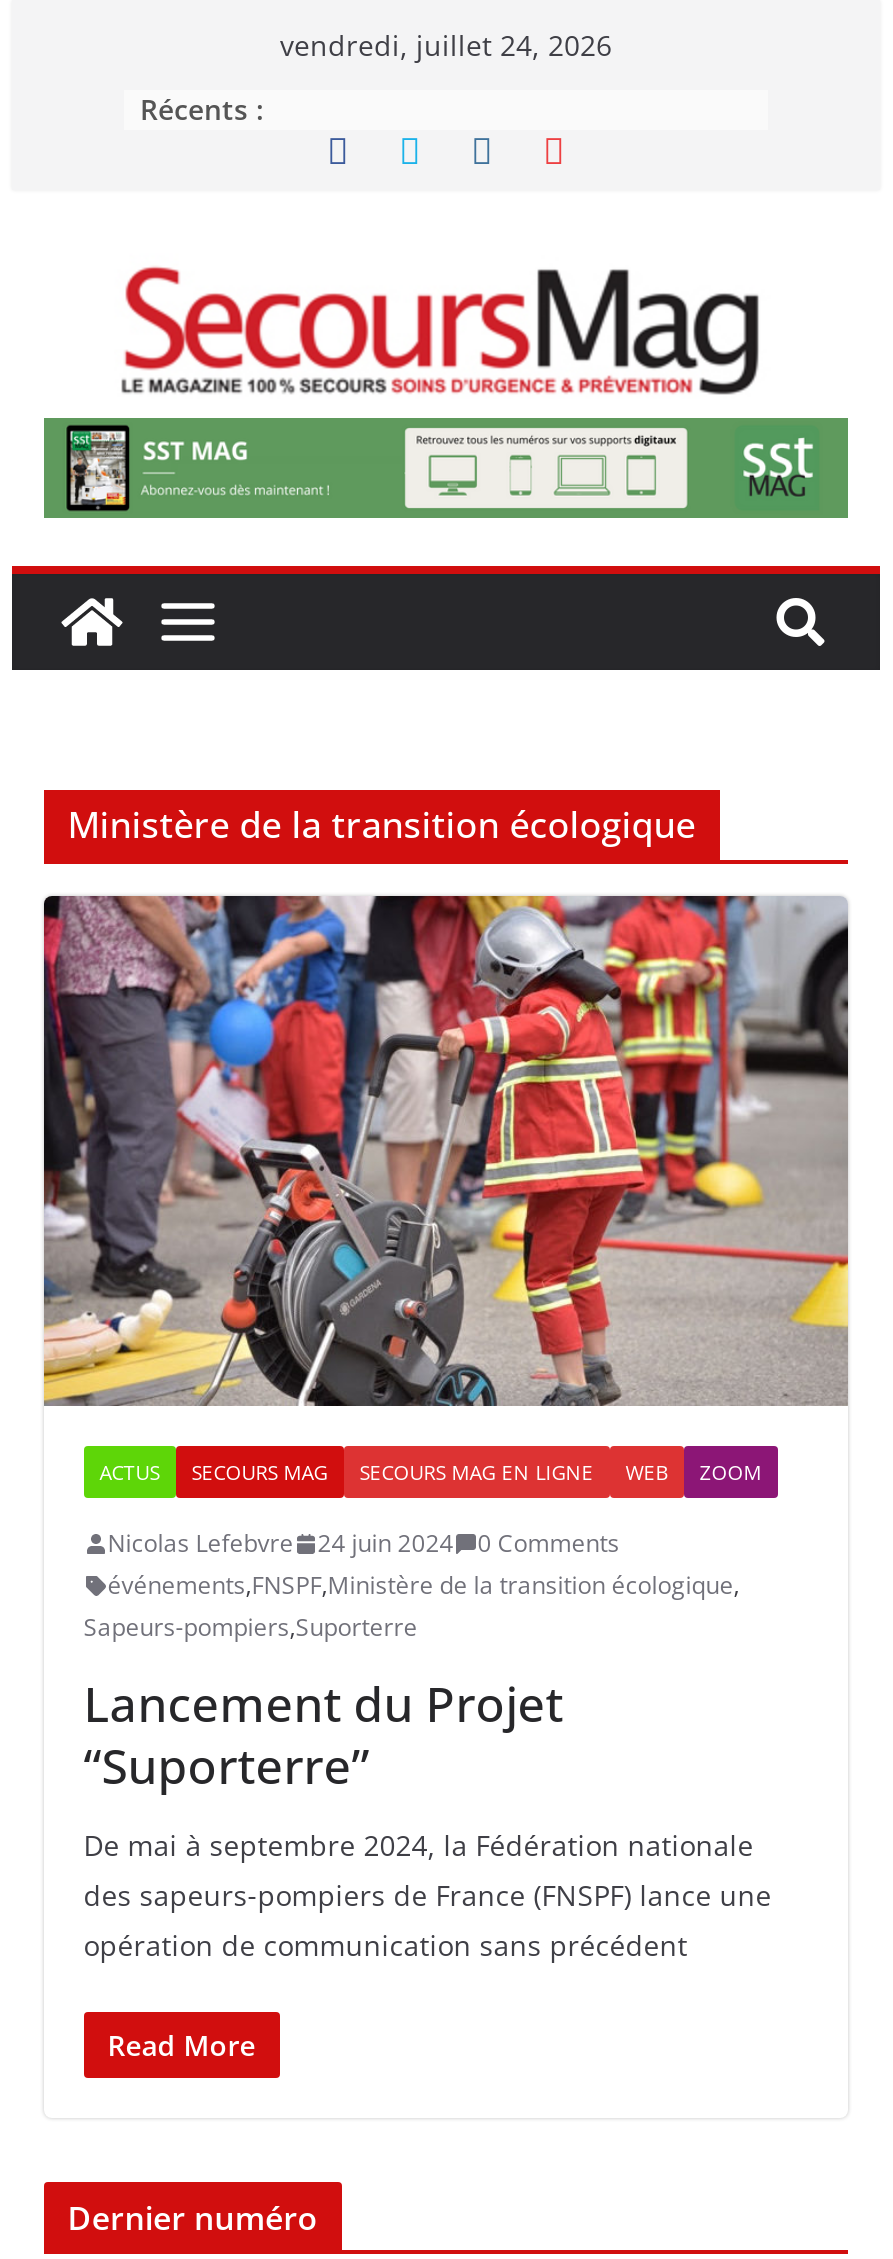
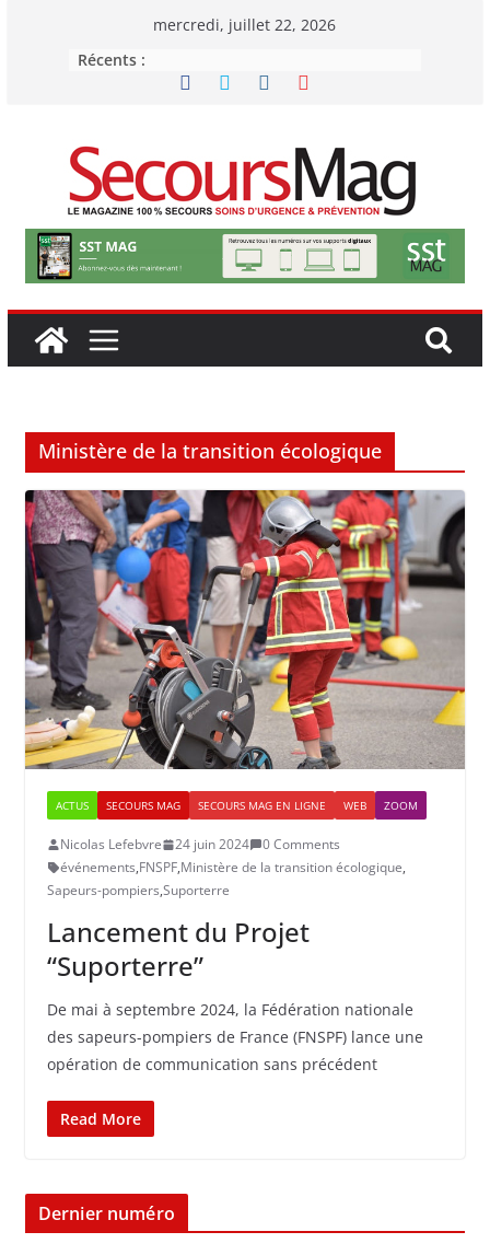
- vendredi, juillet 24, 2026
+ mercredi, juillet 22, 2026
